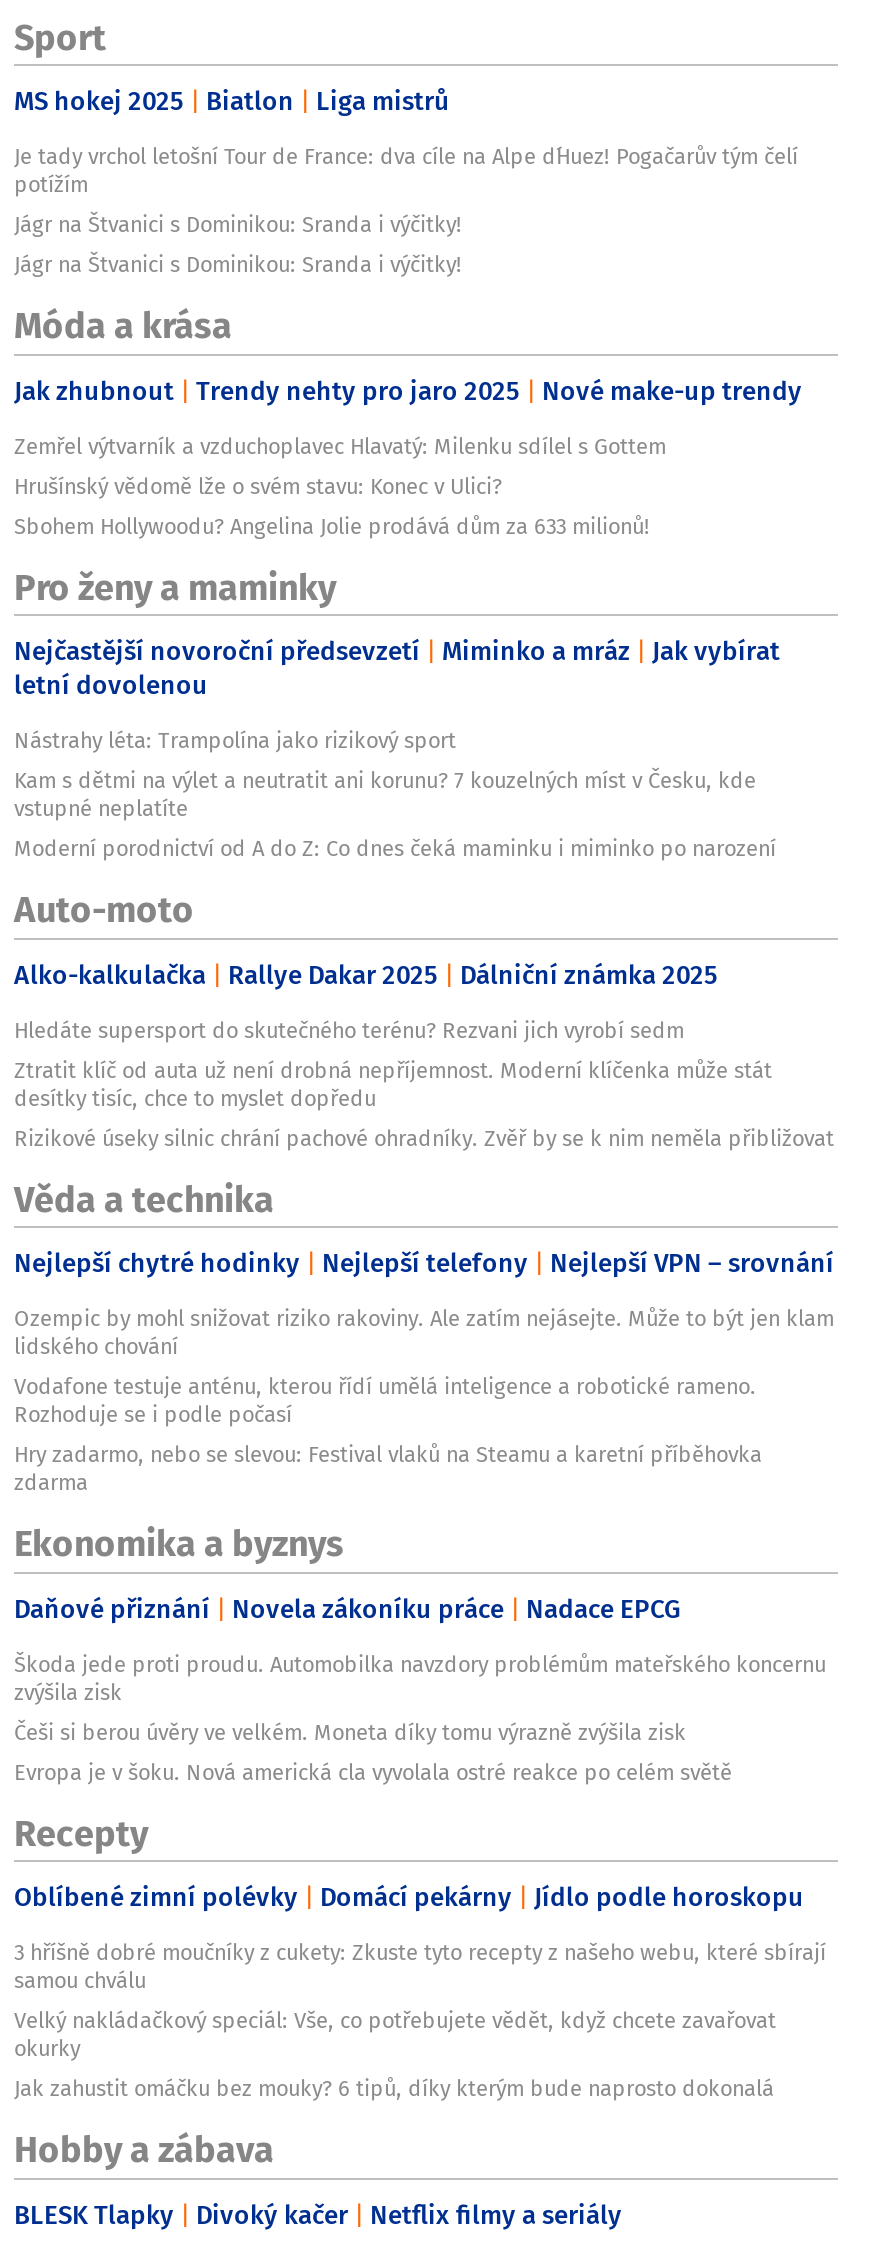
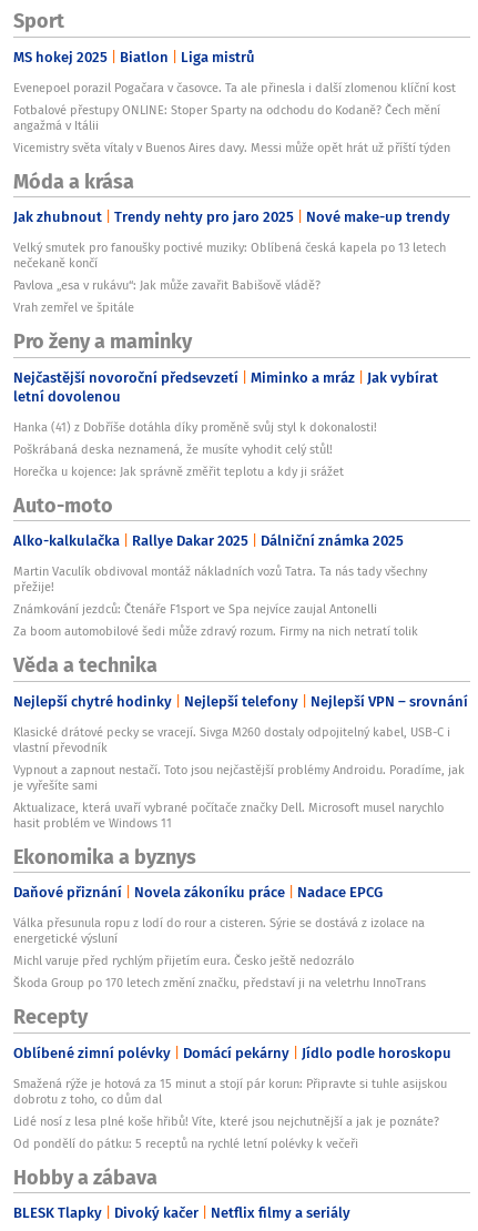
- Je tady vrchol letošní Tour de France: dva cíle na Alpe d´Huez! Pogačarův tým čelí
- potížím
- Jágr na Štvanici s Dominikou: Sranda i výčitky!
- Jágr na Štvanici s Dominikou: Sranda i výčitky!
+ Evenepoel porazil Pogačara v časovce. Ta ale přinesla i další zlomenou klíční kost
+ Fotbalové přestupy ONLINE: Stoper Sparty na odchodu do Kodaně? Čech mění
+ angažmá v Itálii
+ Vicemistry světa vítaly v Buenos Aires davy. Messi může opět hrát už příští týden

- Zemřel výtvarník a vzduchoplavec Hlavatý: Milenku sdílel s Gottem
- Hrušínský vědomě lže o svém stavu: Konec v Ulici?
- Sbohem Hollywoodu? Angelina Jolie prodává dům za 633 milionů!
+ Velký smutek pro fanoušky poctivé muziky: Oblíbená česká kapela po 13 letech
+ nečekaně končí
+ Pavlova „esa v rukávu“: Jak může zavařit Babišově vládě?
+ Vrah zemřel ve špitále

- Nástrahy léta: Trampolína jako rizikový sport
- Kam s dětmi na výlet a neutratit ani korunu? 7 kouzelných míst v Česku, kde
- vstupné neplatíte
- Moderní porodnictví od A do Z: Co dnes čeká maminku i miminko po narození
+ Hanka (41) z Dobříše dotáhla díky proměně svůj styl k dokonalosti!
+ Poškrábaná deska neznamená, že musíte vyhodit celý stůl!
+ Horečka u kojence: Jak správně změřit teplotu a kdy ji srážet

- Hledáte supersport do skutečného terénu? Rezvani jich vyrobí sedm
- Ztratit klíč od auta už není drobná nepříjemnost. Moderní klíčenka může stát
- desítky tisíc, chce to myslet dopředu
- Rizikové úseky silnic chrání pachové ohradníky. Zvěř by se k nim neměla přibližovat
+ Martin Vaculík obdivoval montáž nákladních vozů Tatra. Ta nás tady všechny
+ přežije!
+ Známkování jezdců: Čtenáře F1sport ve Spa nejvíce zaujal Antonelli
+ Za boom automobilové šedi může zdravý rozum. Firmy na nich netratí tolik

- Ozempic by mohl snižovat riziko rakoviny. Ale zatím nejásejte. Může to být jen klam
- lidského chování
- Vodafone testuje anténu, kterou řídí umělá inteligence a robotické rameno.
- Rozhoduje se i podle počasí
- Hry zadarmo, nebo se slevou: Festival vlaků na Steamu a karetní příběhovka
- zdarma
+ Klasické drátové pecky se vracejí. Sivga M260 dostaly odpojitelný kabel, USB-C i
+ vlastní převodník
+ Vypnout a zapnout nestačí. Toto jsou nejčastější problémy Androidu. Poradíme, jak
+ je vyřešíte sami
+ Aktualizace, která uvaří vybrané počítače značky Dell. Microsoft musel narychlo
+ hasit problém ve Windows 11

- Škoda jede proti proudu. Automobilka navzdory problémům mateřského koncernu
- zvýšila zisk
- Češi si berou úvěry ve velkém. Moneta díky tomu výrazně zvýšila zisk
- Evropa je v šoku. Nová americká cla vyvolala ostré reakce po celém světě
+ Válka přesunula ropu z lodí do rour a cisteren. Sýrie se dostává z izolace na
+ energetické výsluní
+ Michl varuje před rychlým přijetím eura. Česko ještě nedozrálo
+ Škoda Group po 170 letech změní značku, představí ji na veletrhu InnoTrans

- 3 hříšně dobré moučníky z cukety: Zkuste tyto recepty z našeho webu, které sbírají
- samou chválu
- Velký nakládačkový speciál: Vše, co potřebujete vědět, když chcete zavařovat
- okurky
- Jak zahustit omáčku bez mouky? 6 tipů, díky kterým bude naprosto dokonalá
+ Smažená rýže je hotová za 15 minut a stojí pár korun: Připravte si tuhle asijskou
+ dobrotu z toho, co dům dal
+ Lidé nosí z lesa plné koše hřibů! Víte, které jsou nejchutnější a jak je poznáte?
+ Od pondělí do pátku: 5 receptů na rychlé letní polévky k večeři
